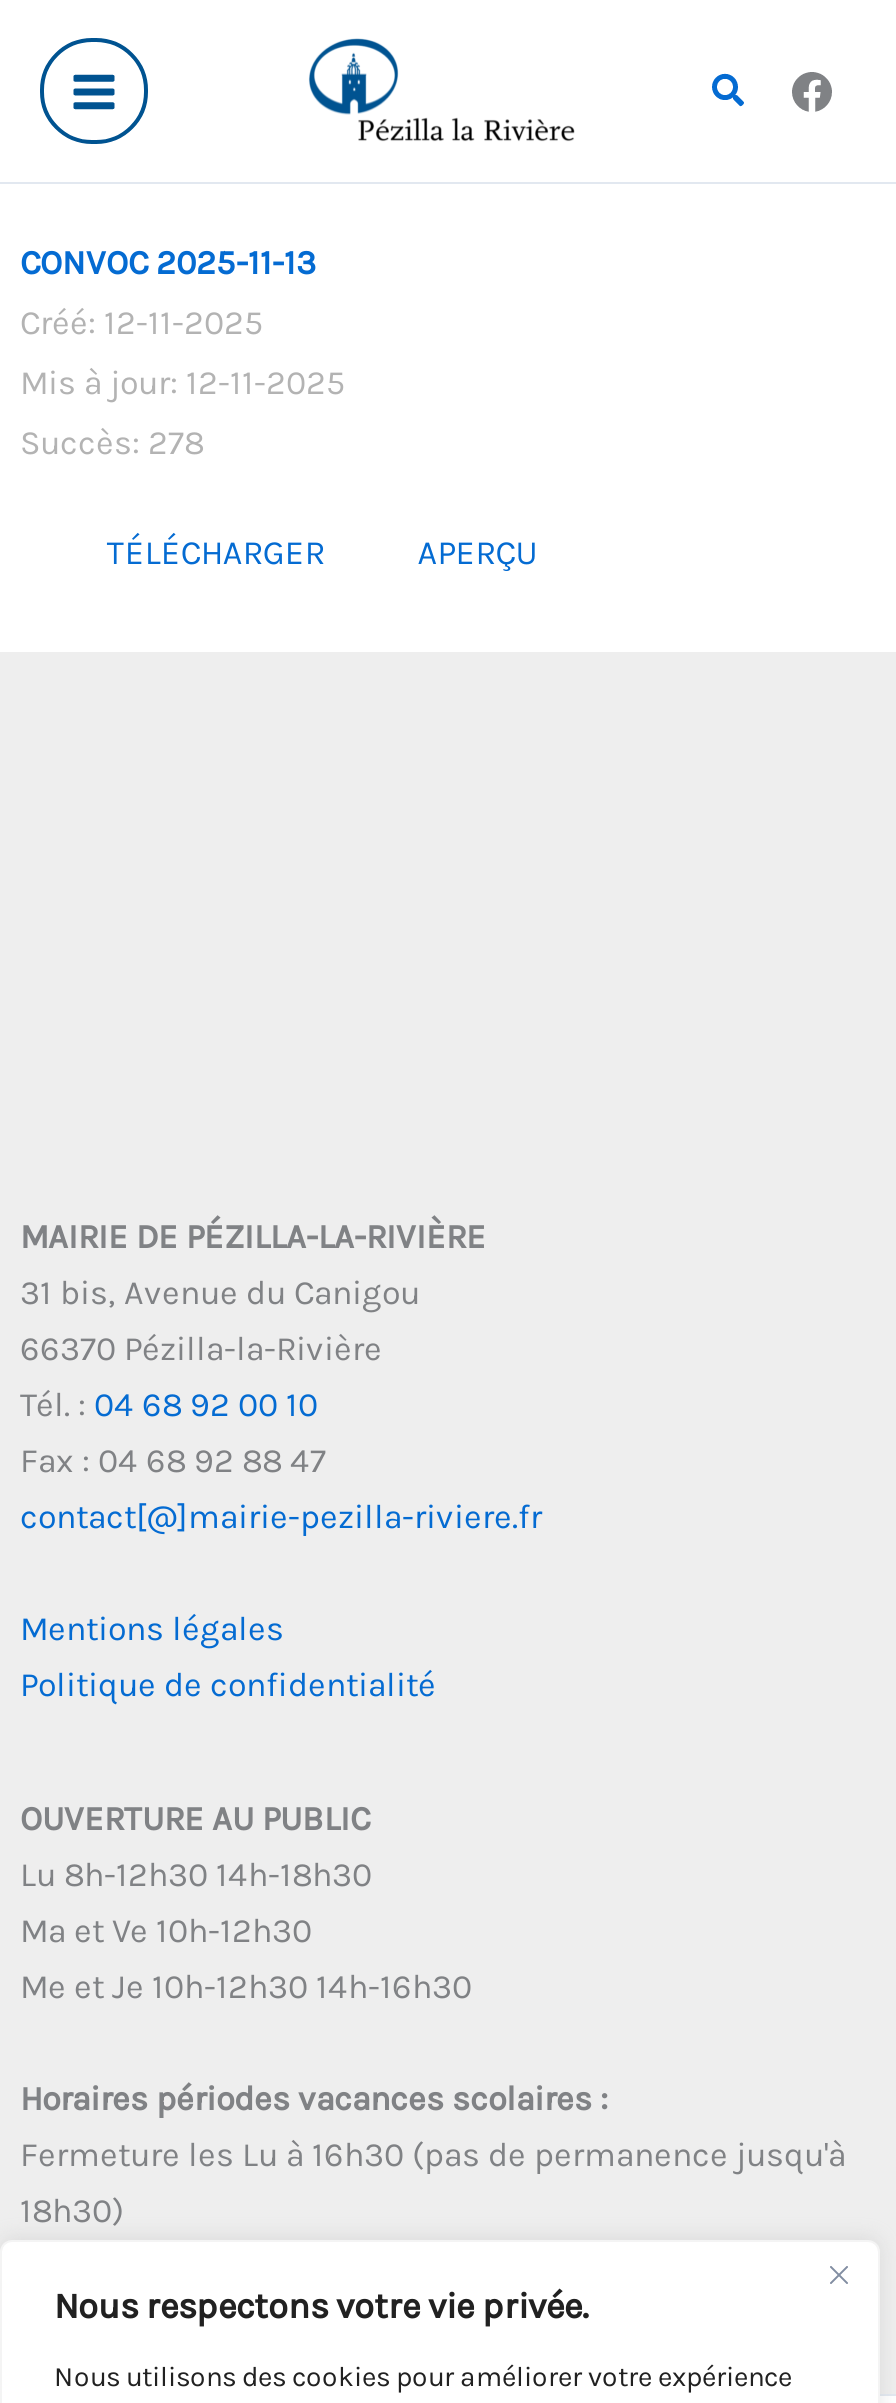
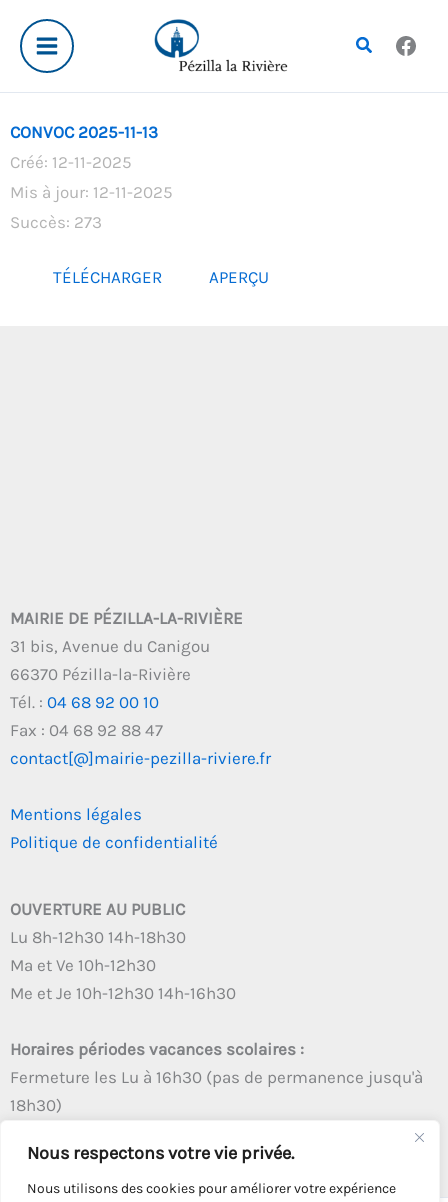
- Succès: 278
+ Succès: 273
